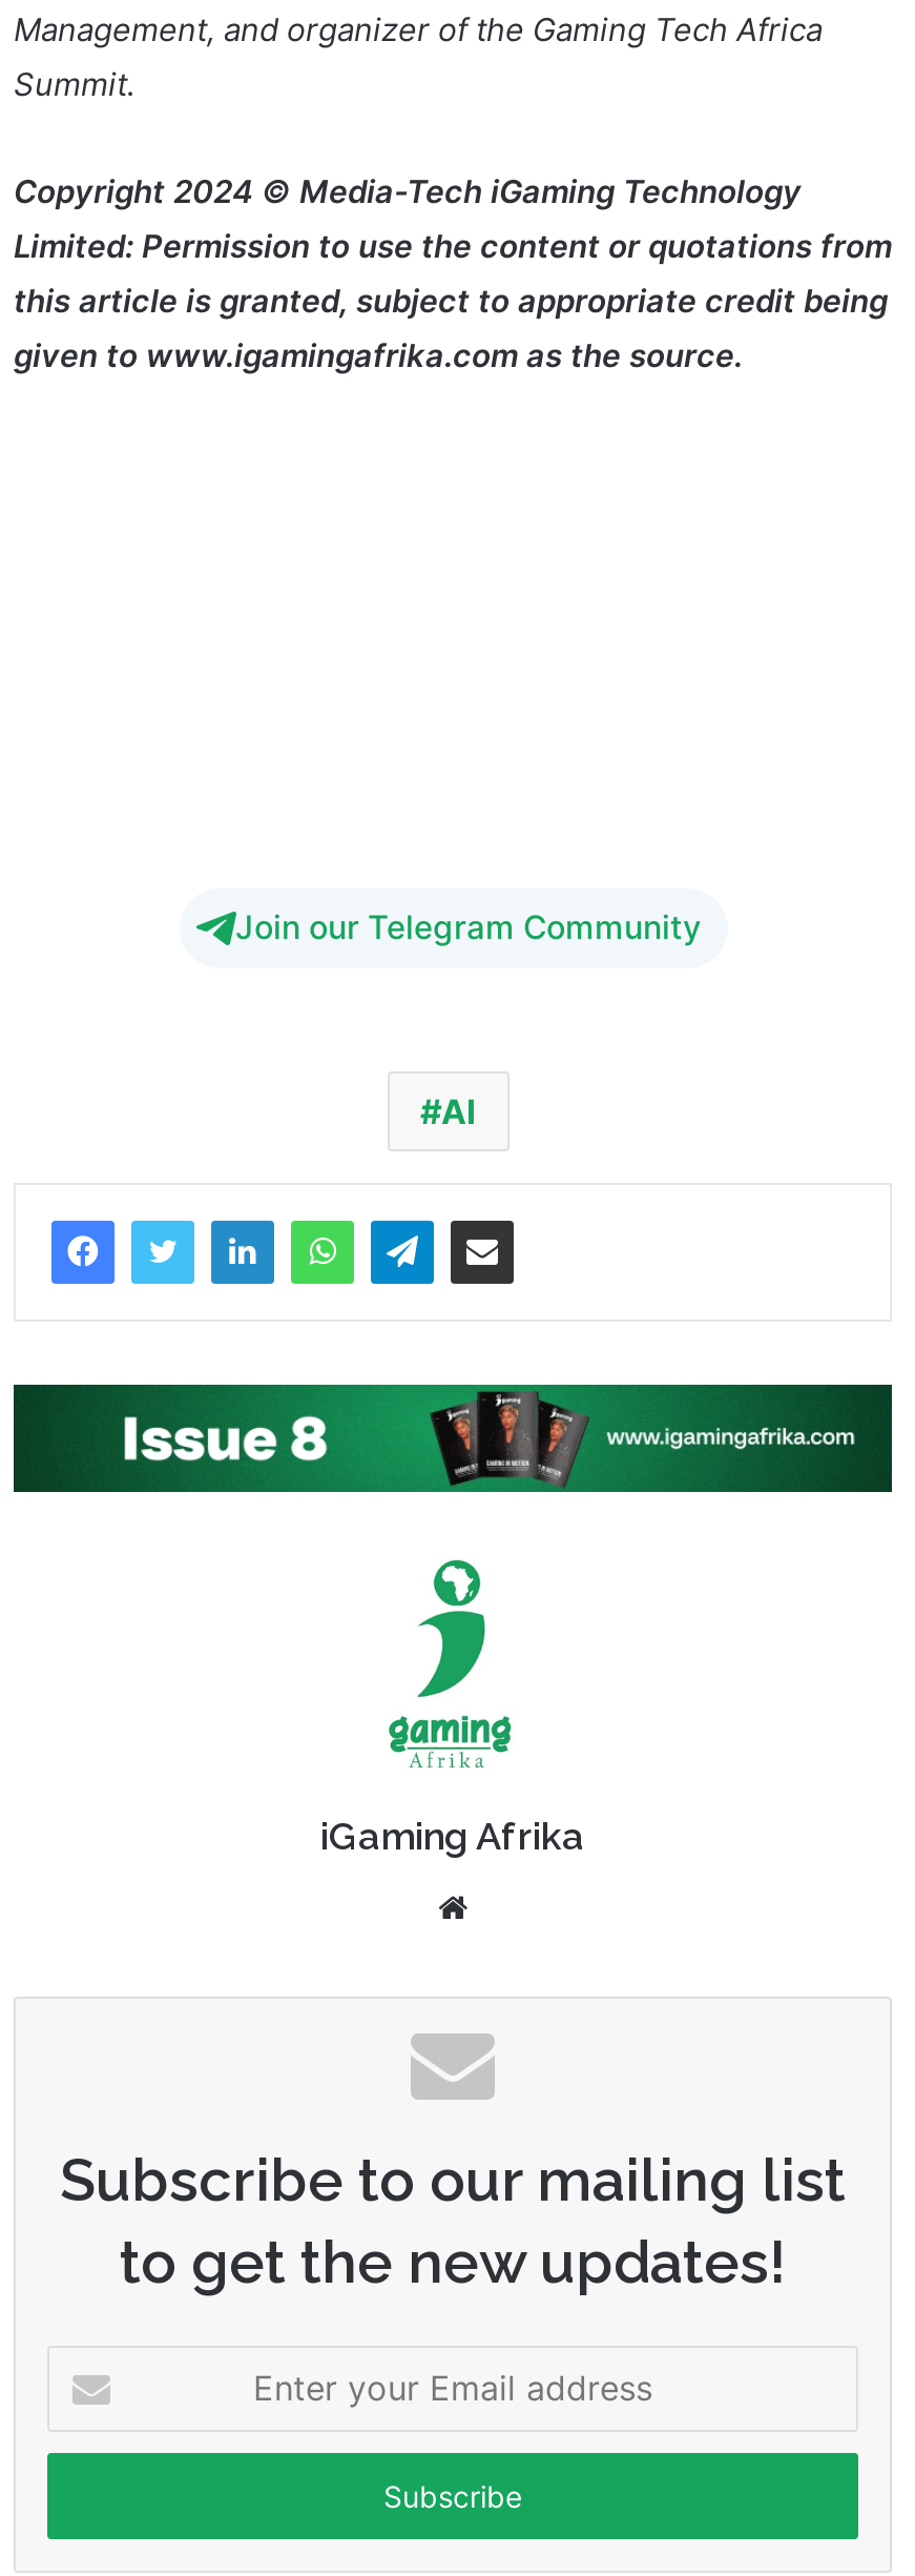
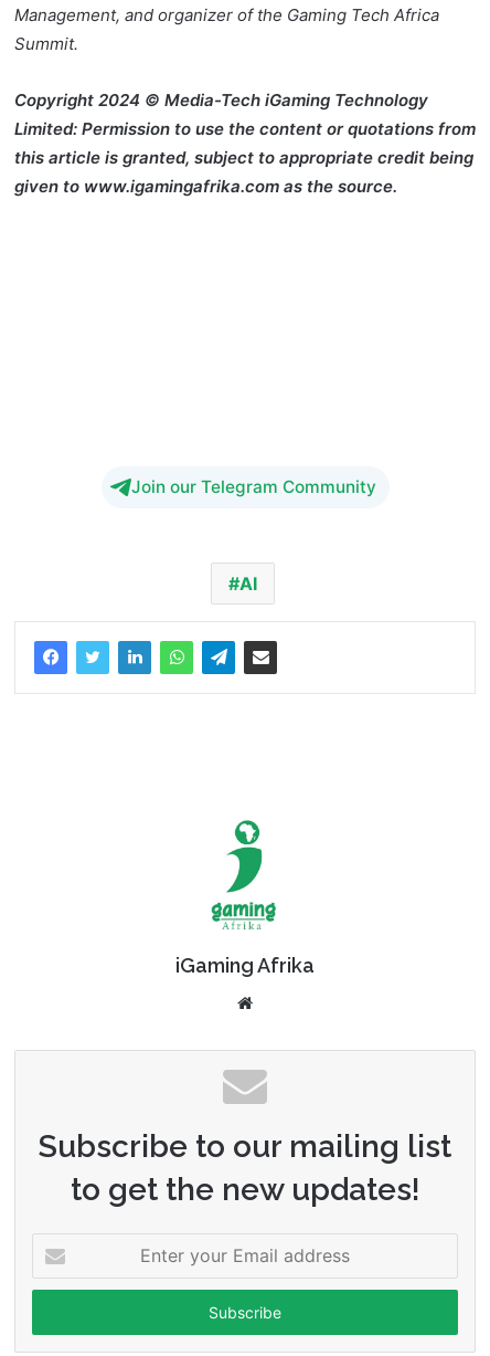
- [image]
